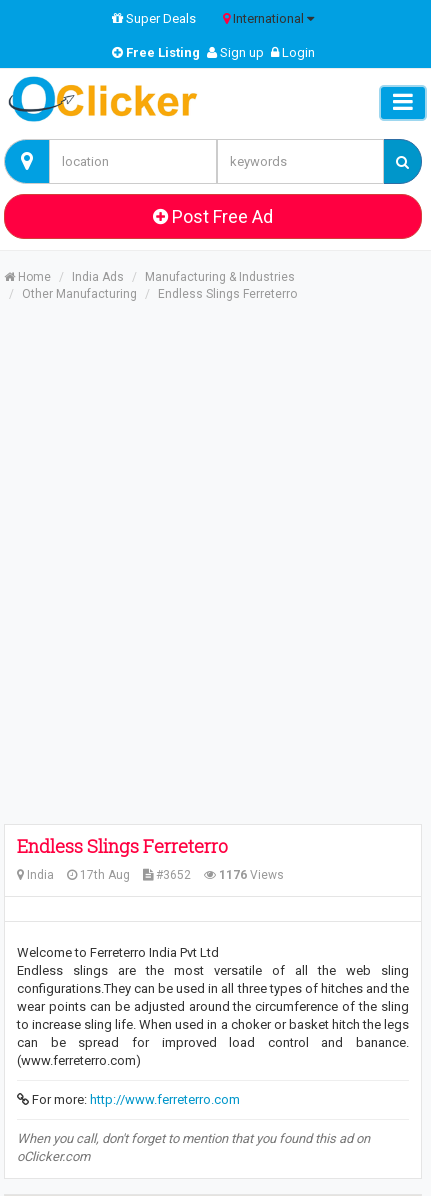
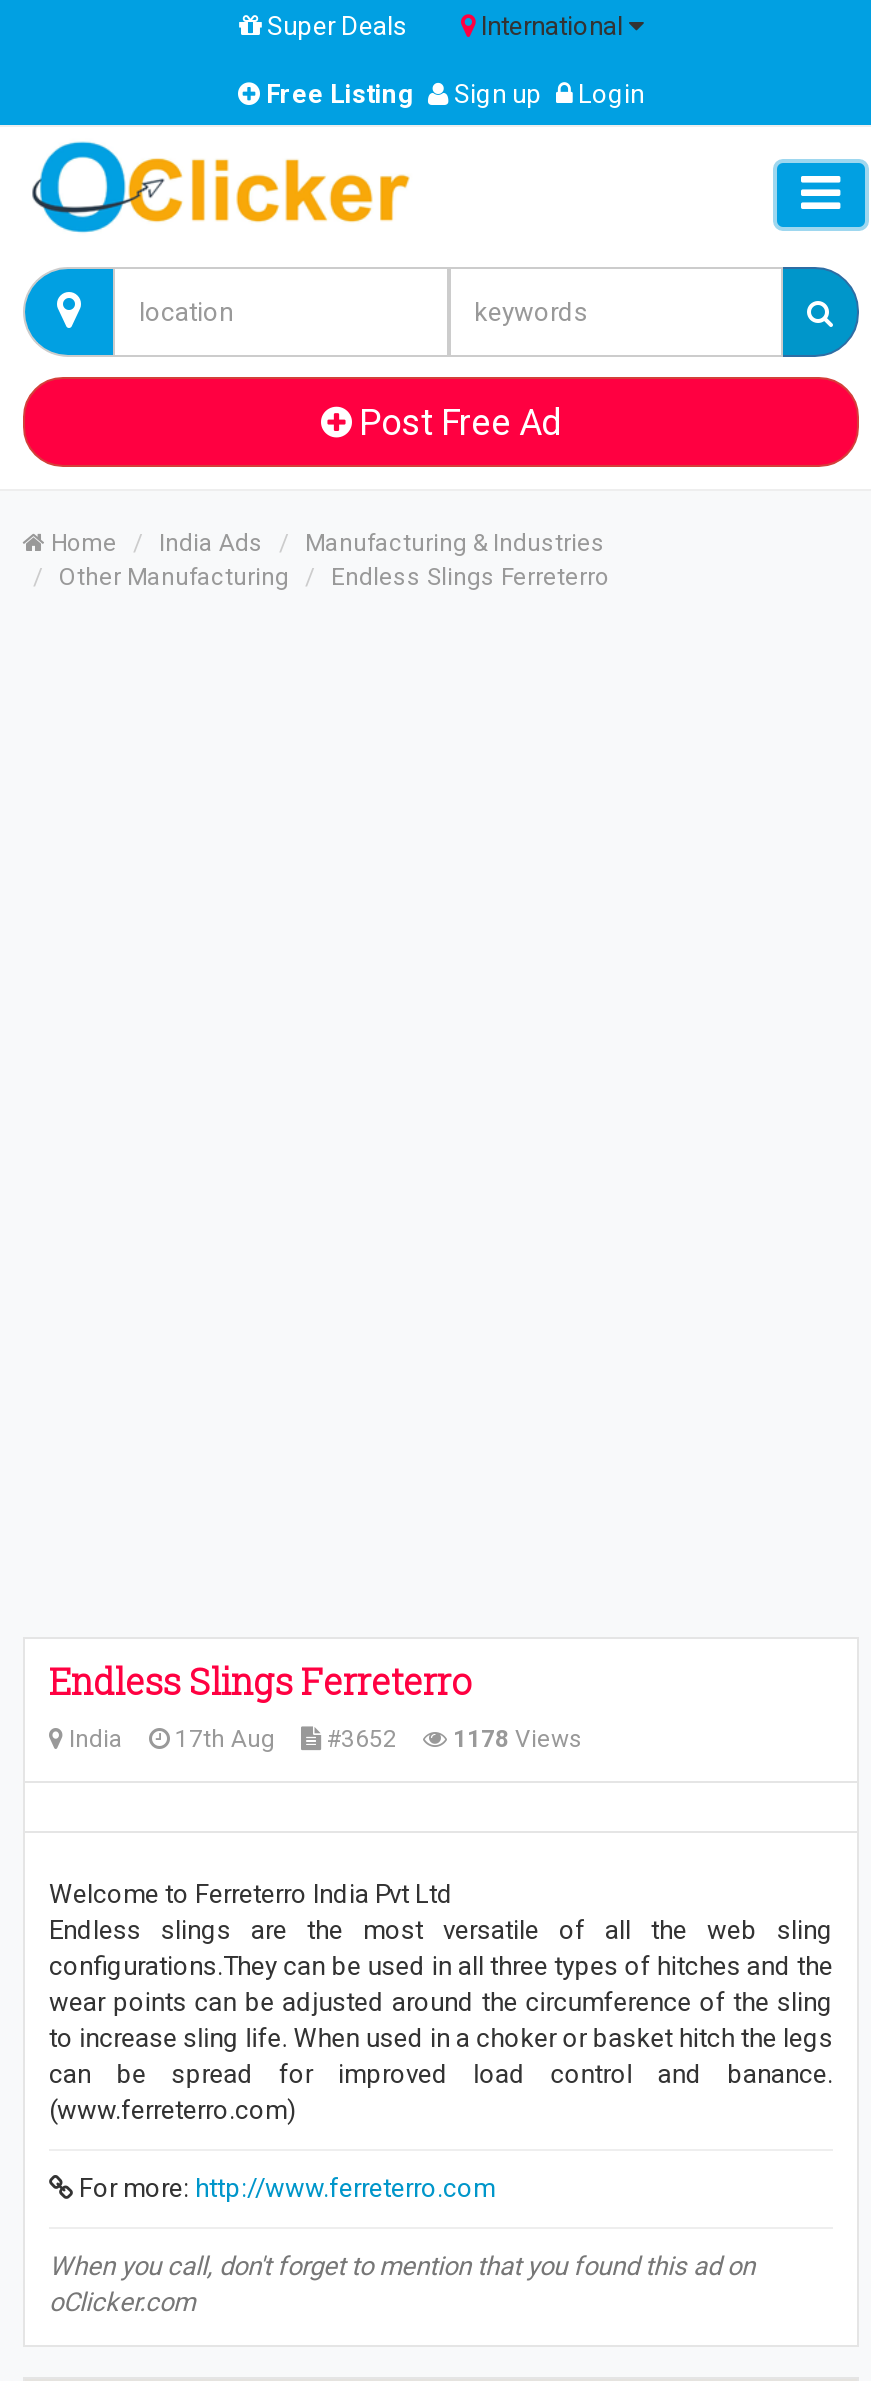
- India 17th Aug #3652 1176 Views
+ India 17th Aug #3652 1178 Views
